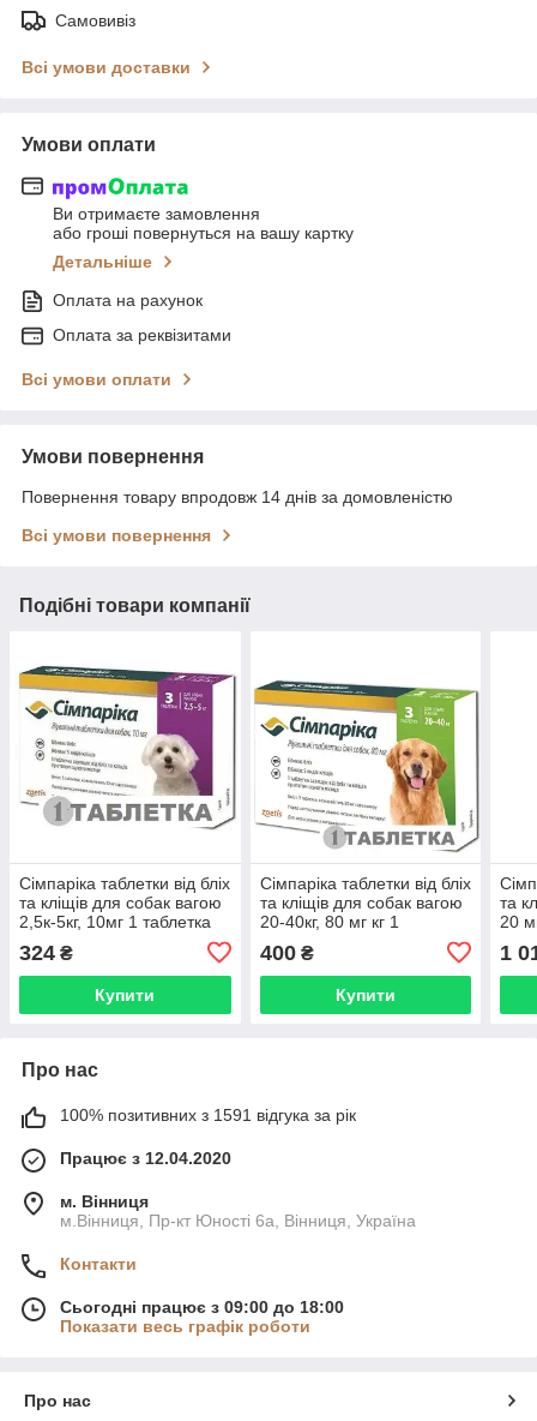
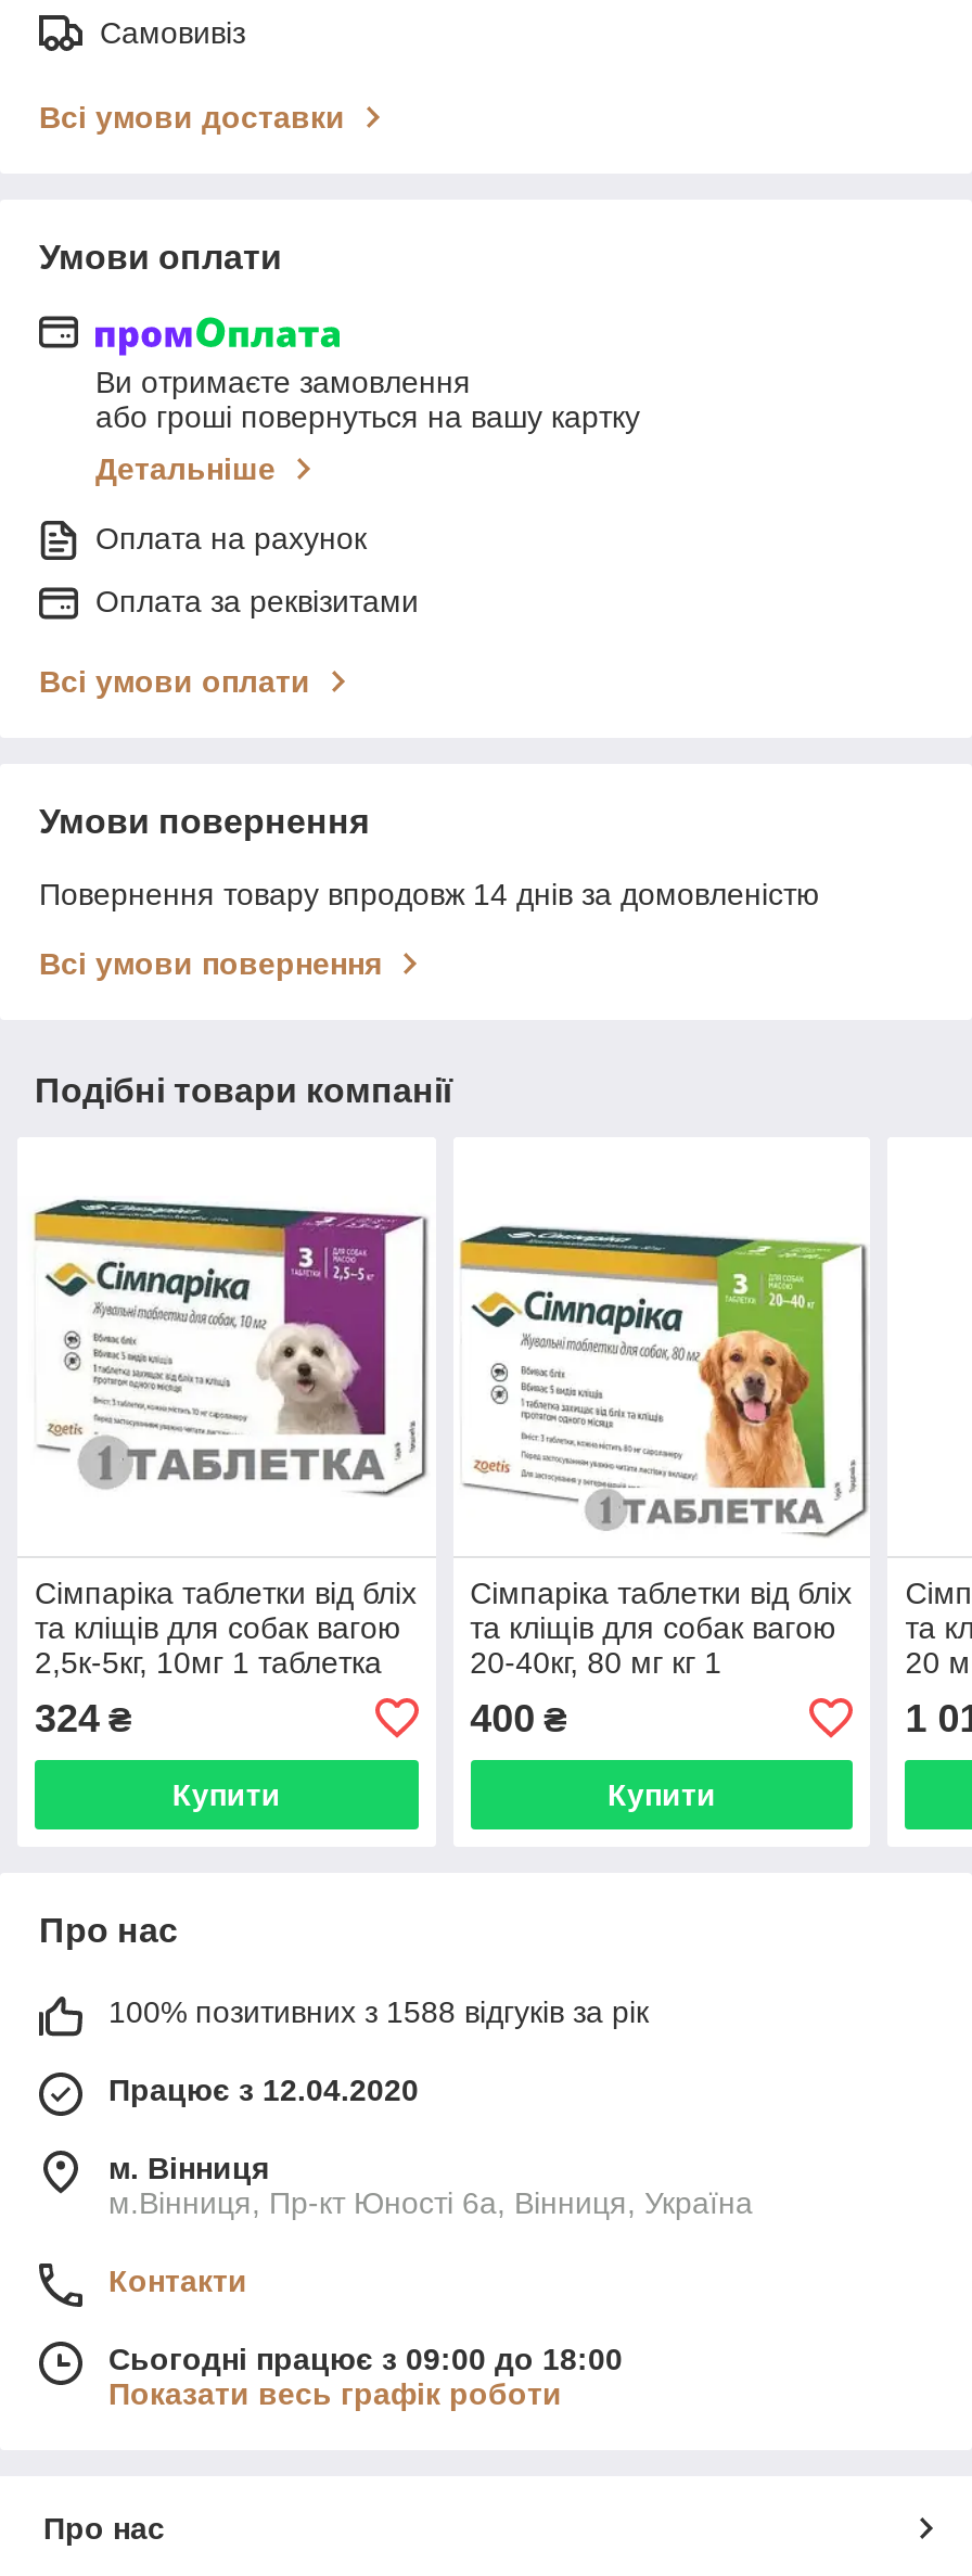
- 100% позитивних з 1591 відгука за рік
+ 100% позитивних з 1588 відгуків за рік
